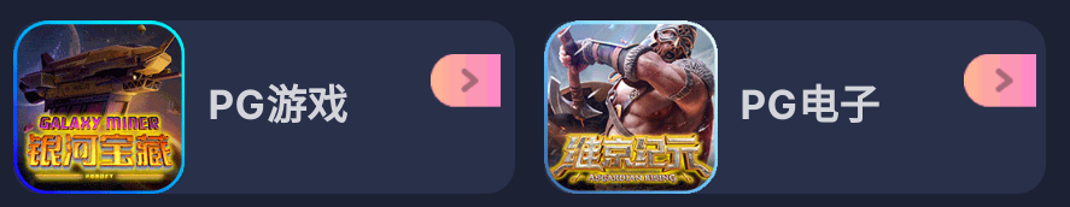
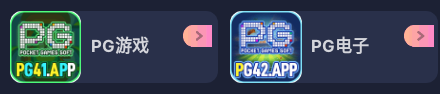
- [image]
+ [image]

- [image]
+ [image]
